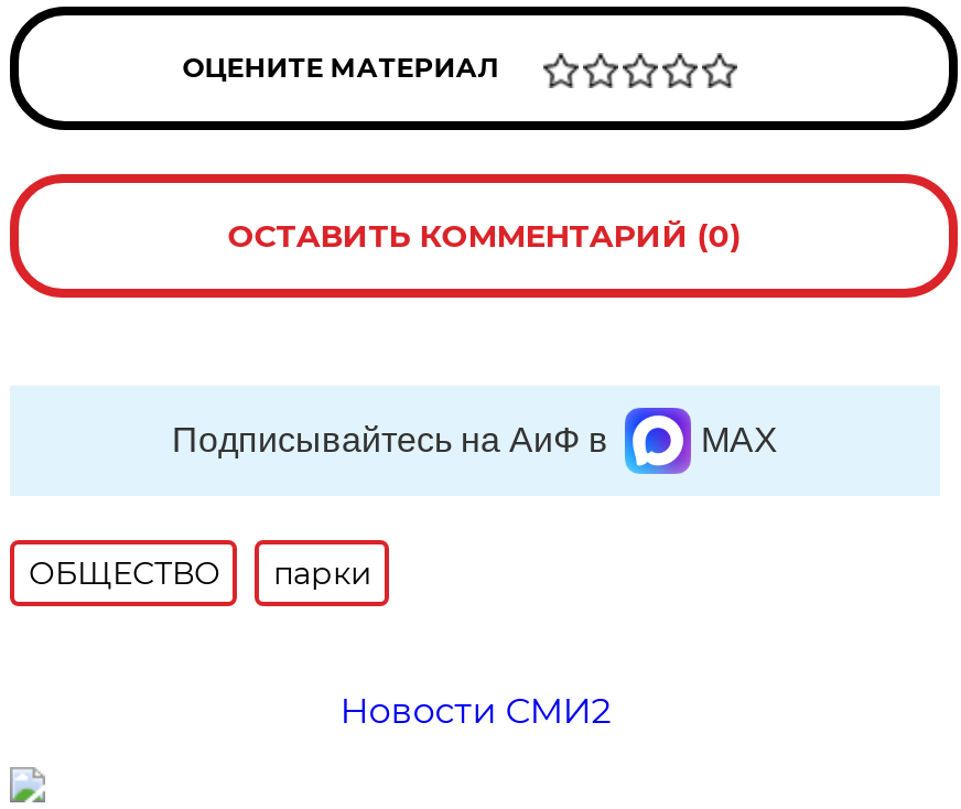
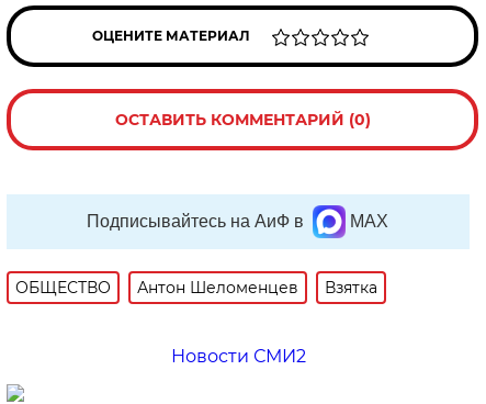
- парки
+ Антон Шеломенцев
+ Взятка
